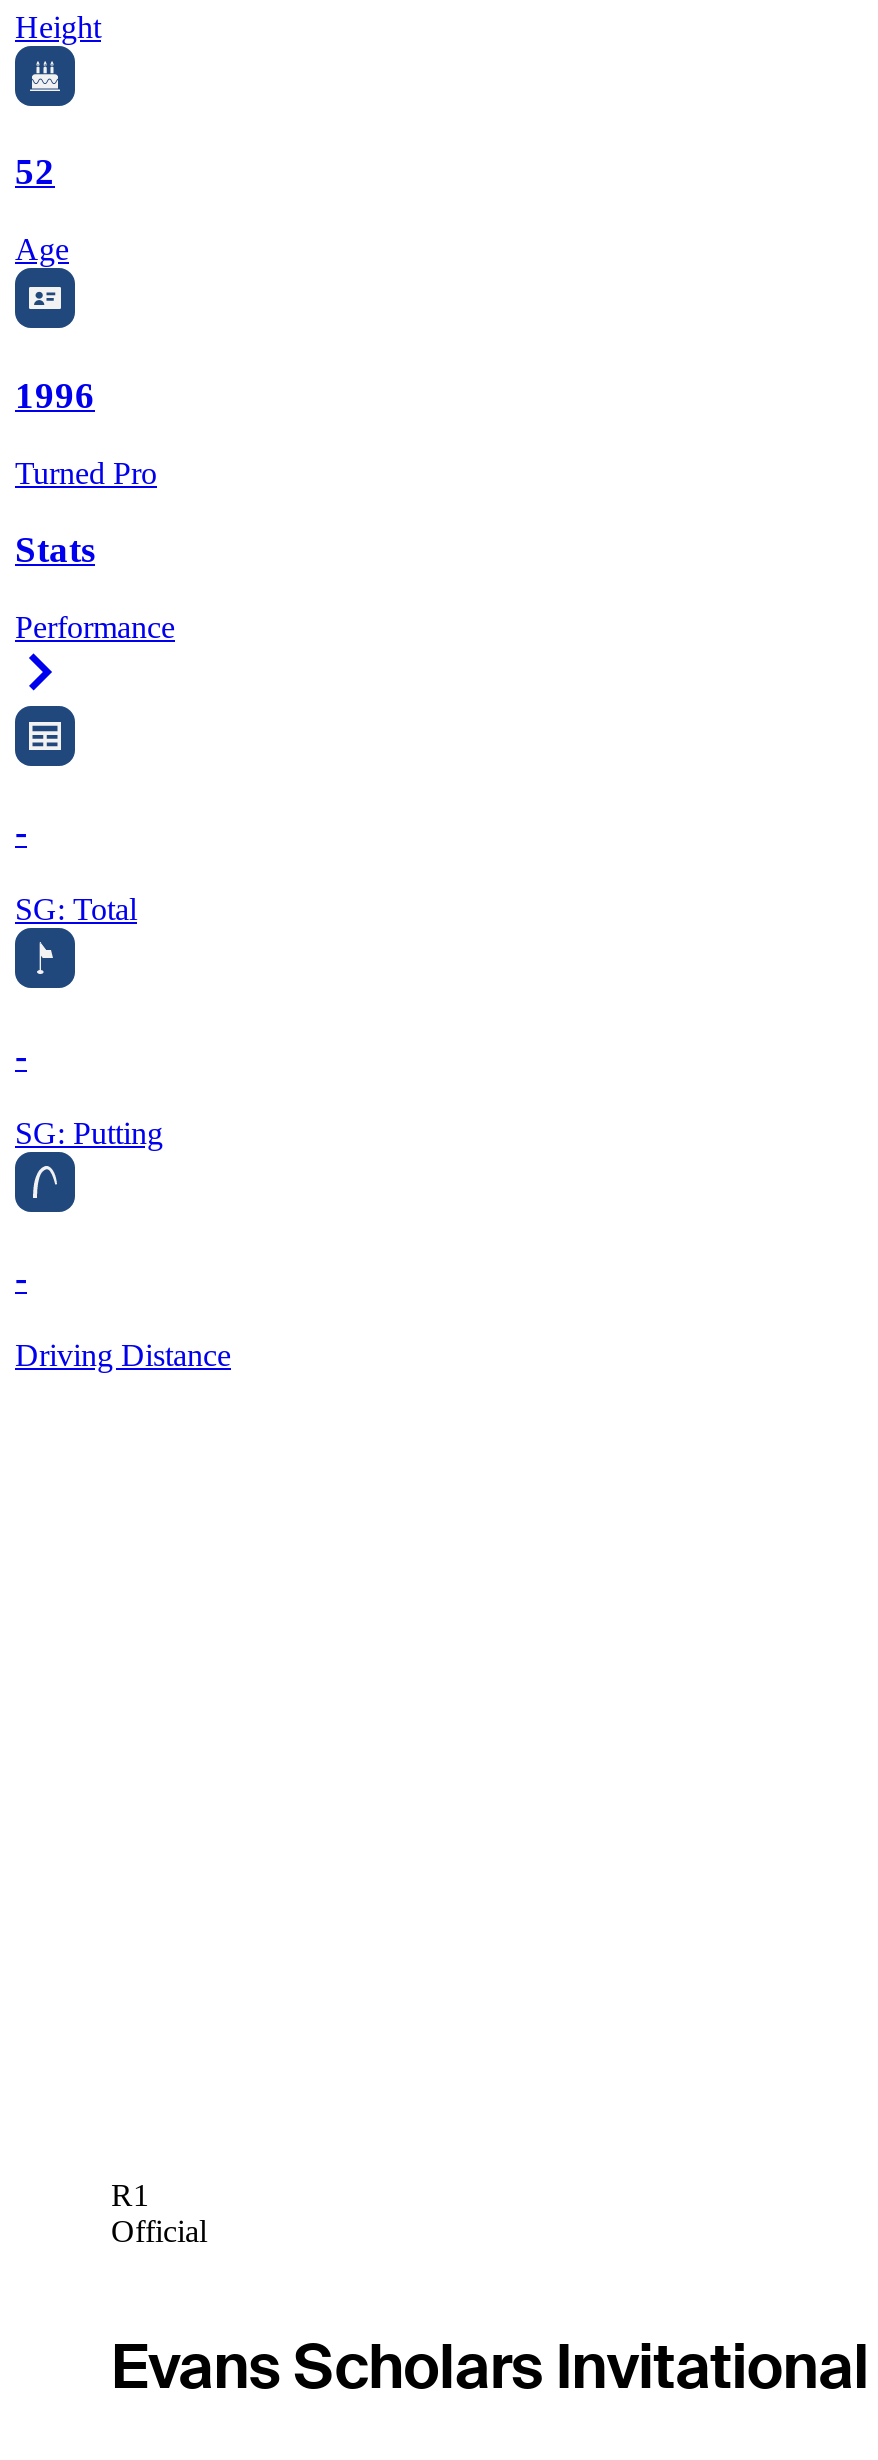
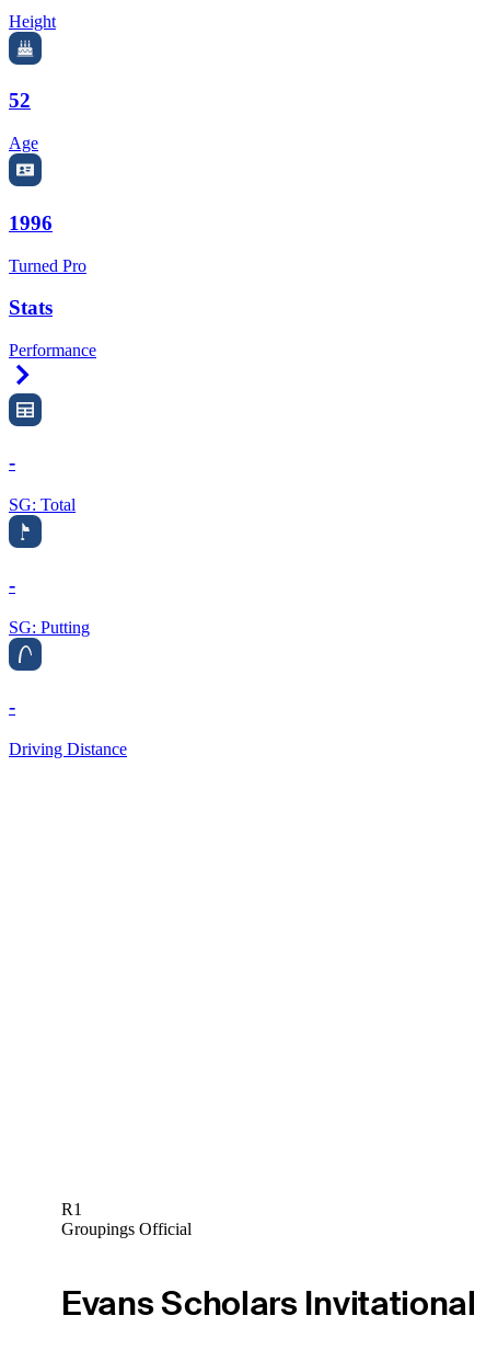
- Official
+ Groupings Official
